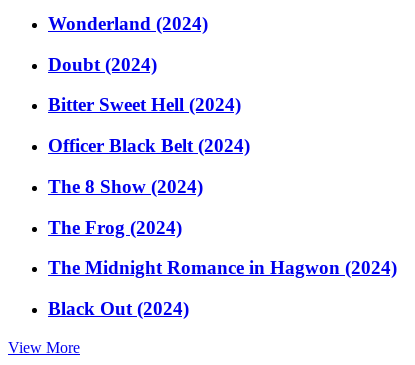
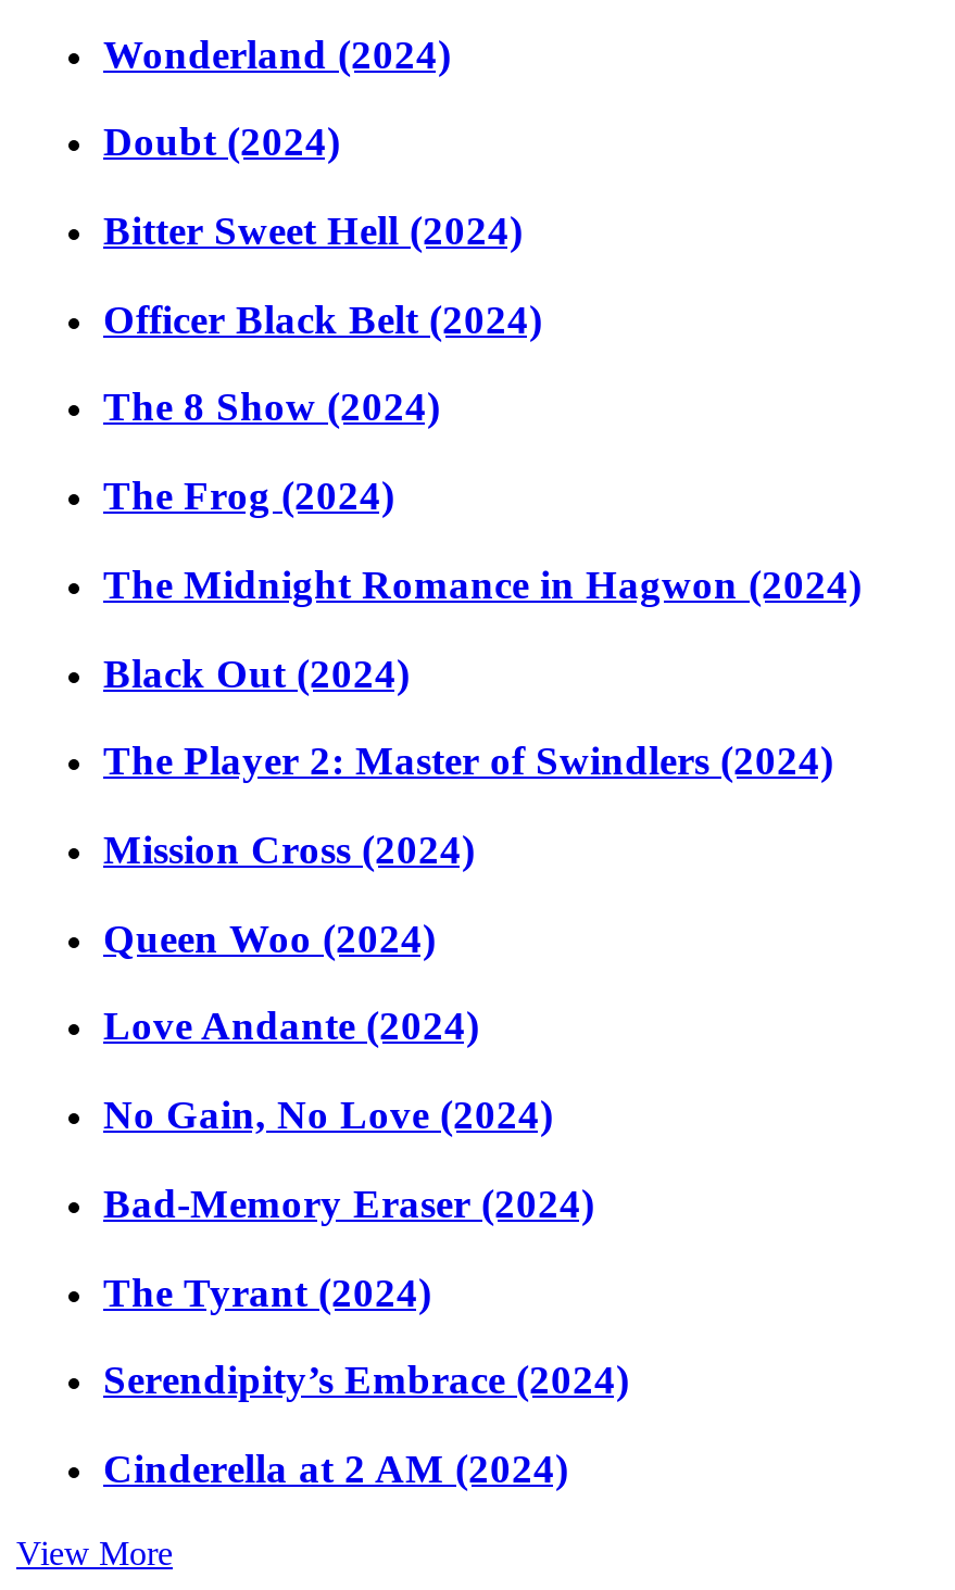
+ The Player 2: Master of Swindlers (2024)
+ Mission Cross (2024)
+ Queen Woo (2024)
+ Love Andante (2024)
+ No Gain, No Love (2024)
+ Bad-Memory Eraser (2024)
+ The Tyrant (2024)
+ Serendipity’s Embrace (2024)
+ Cinderella at 2 AM (2024)
